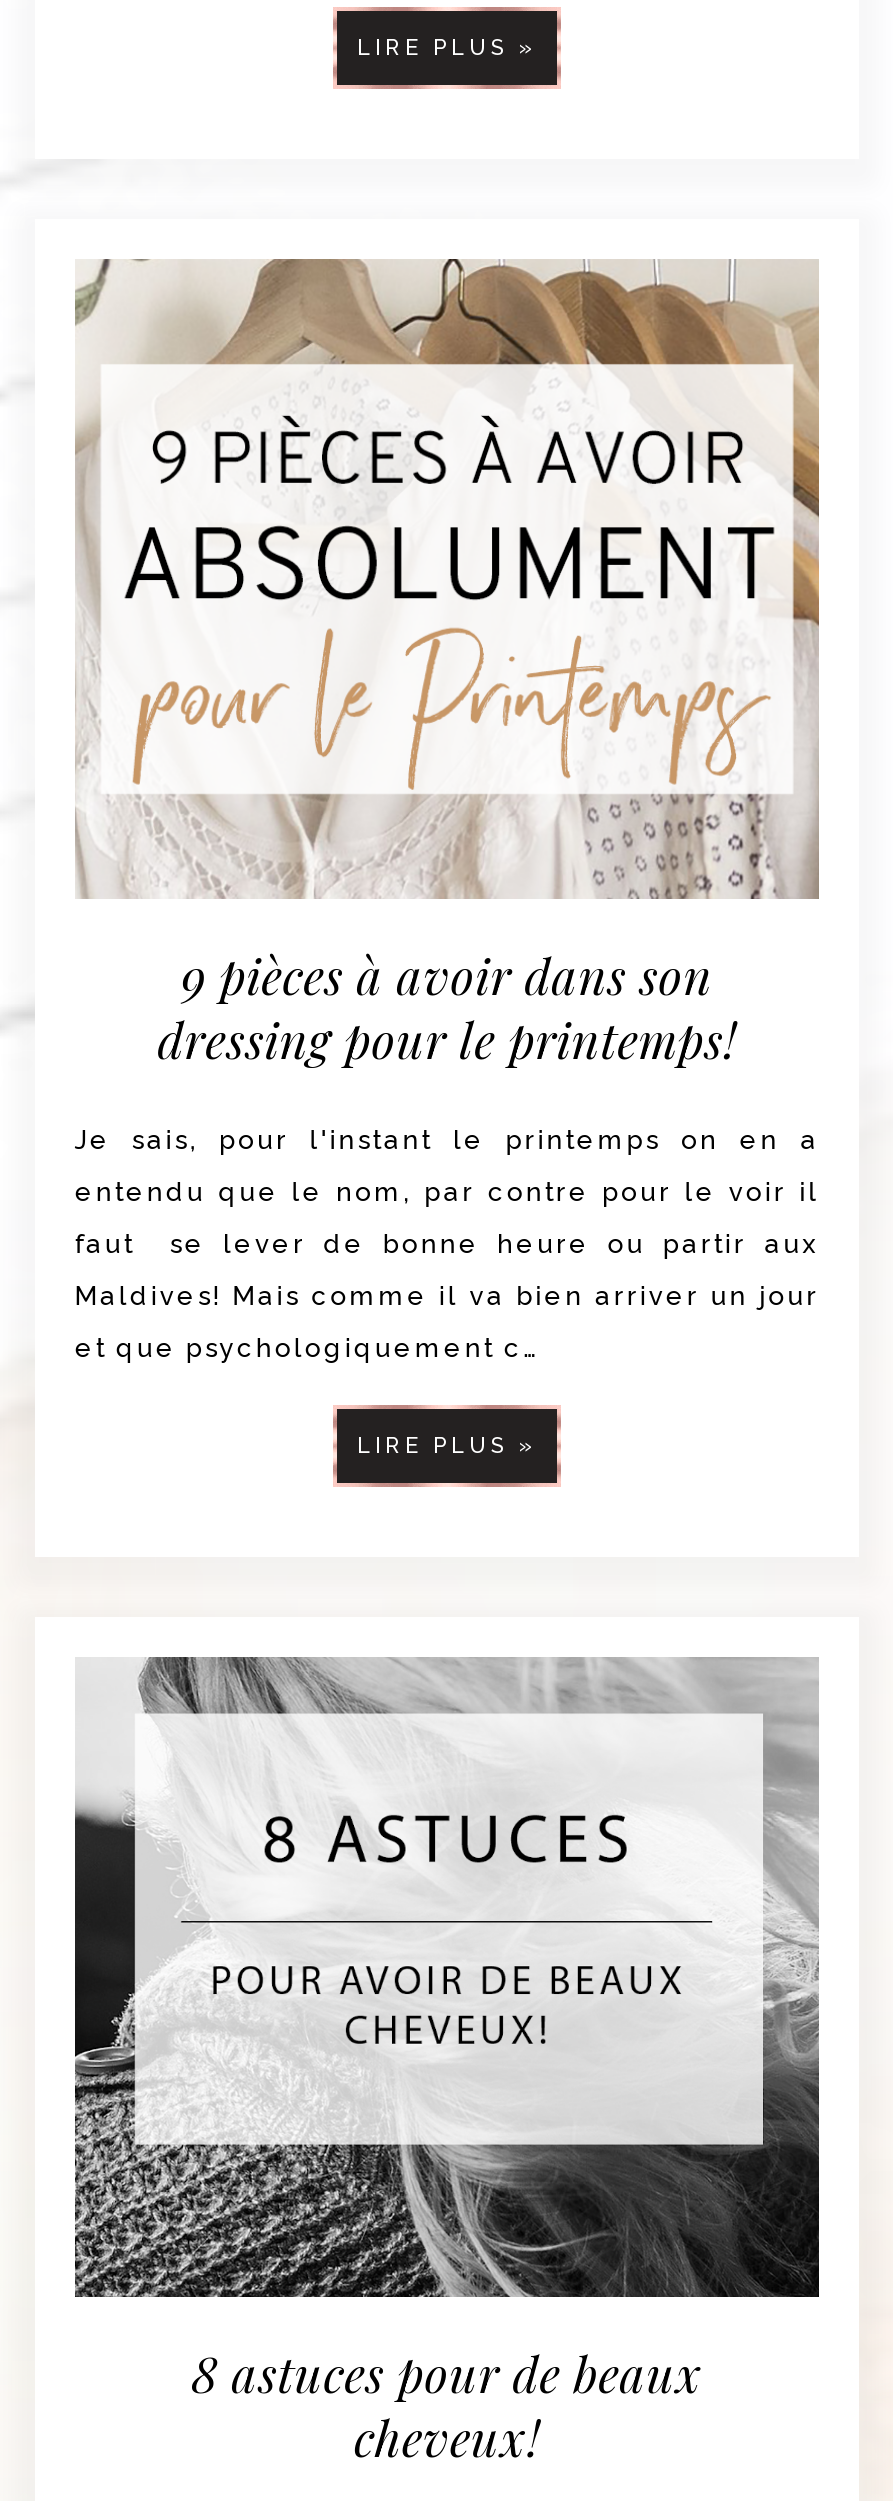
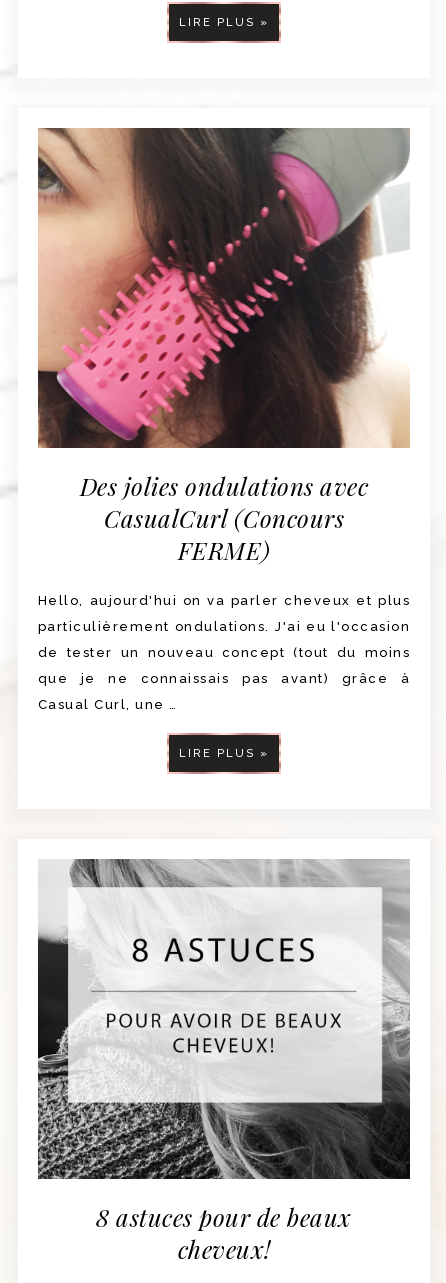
- [image]
- 9 pièces à avoir dans son
- dressing pour le printemps!
+ [image]
+ Des jolies ondulations avec
+ CasualCurl (Concours
+ FERME)

- Je sais, pour l'instant le printemps on en a
+ Hello, aujourd'hui on va parler cheveux et plus

- entendu que le nom, par contre pour le voir il
+ particulièrement ondulations. J'ai eu l'occasion

- faut se lever de bonne heure ou partir aux
+ de tester un nouveau concept (tout du moins

- Maldives! Mais comme il va bien arriver un jour
+ que je ne connaissais pas avant) grâce à

- et que psychologiquement c…
+ Casual Curl, une …
